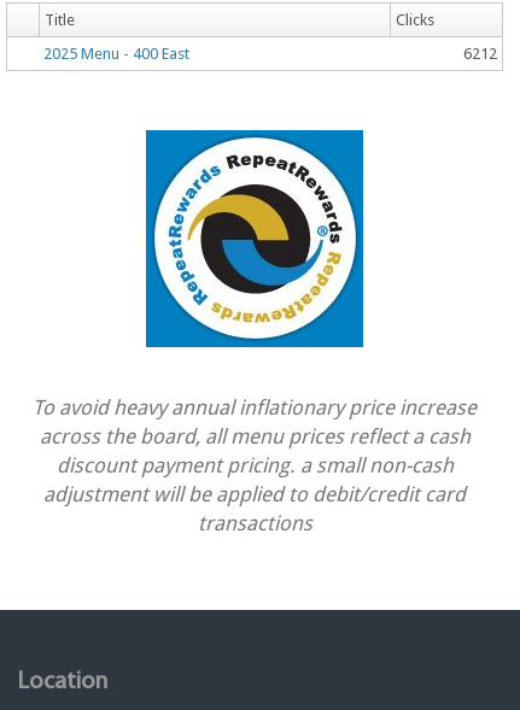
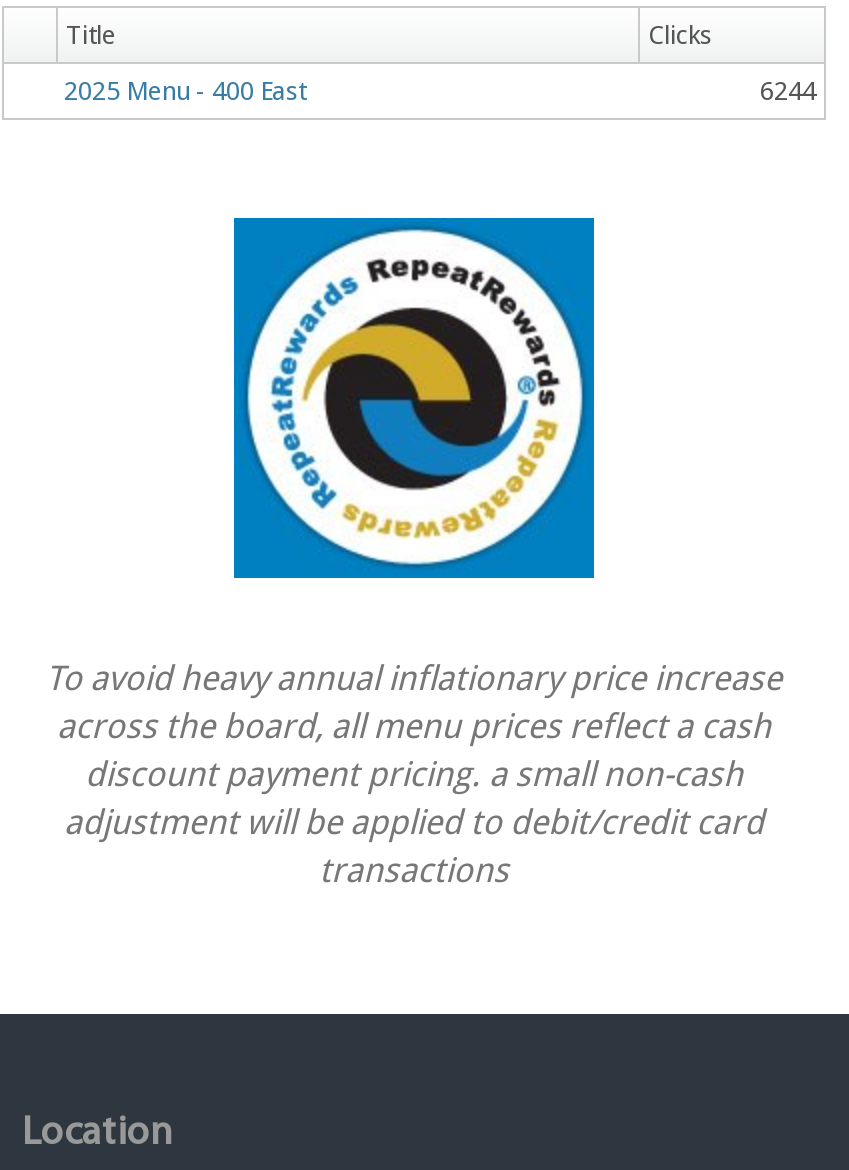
- 6212
+ 6244
